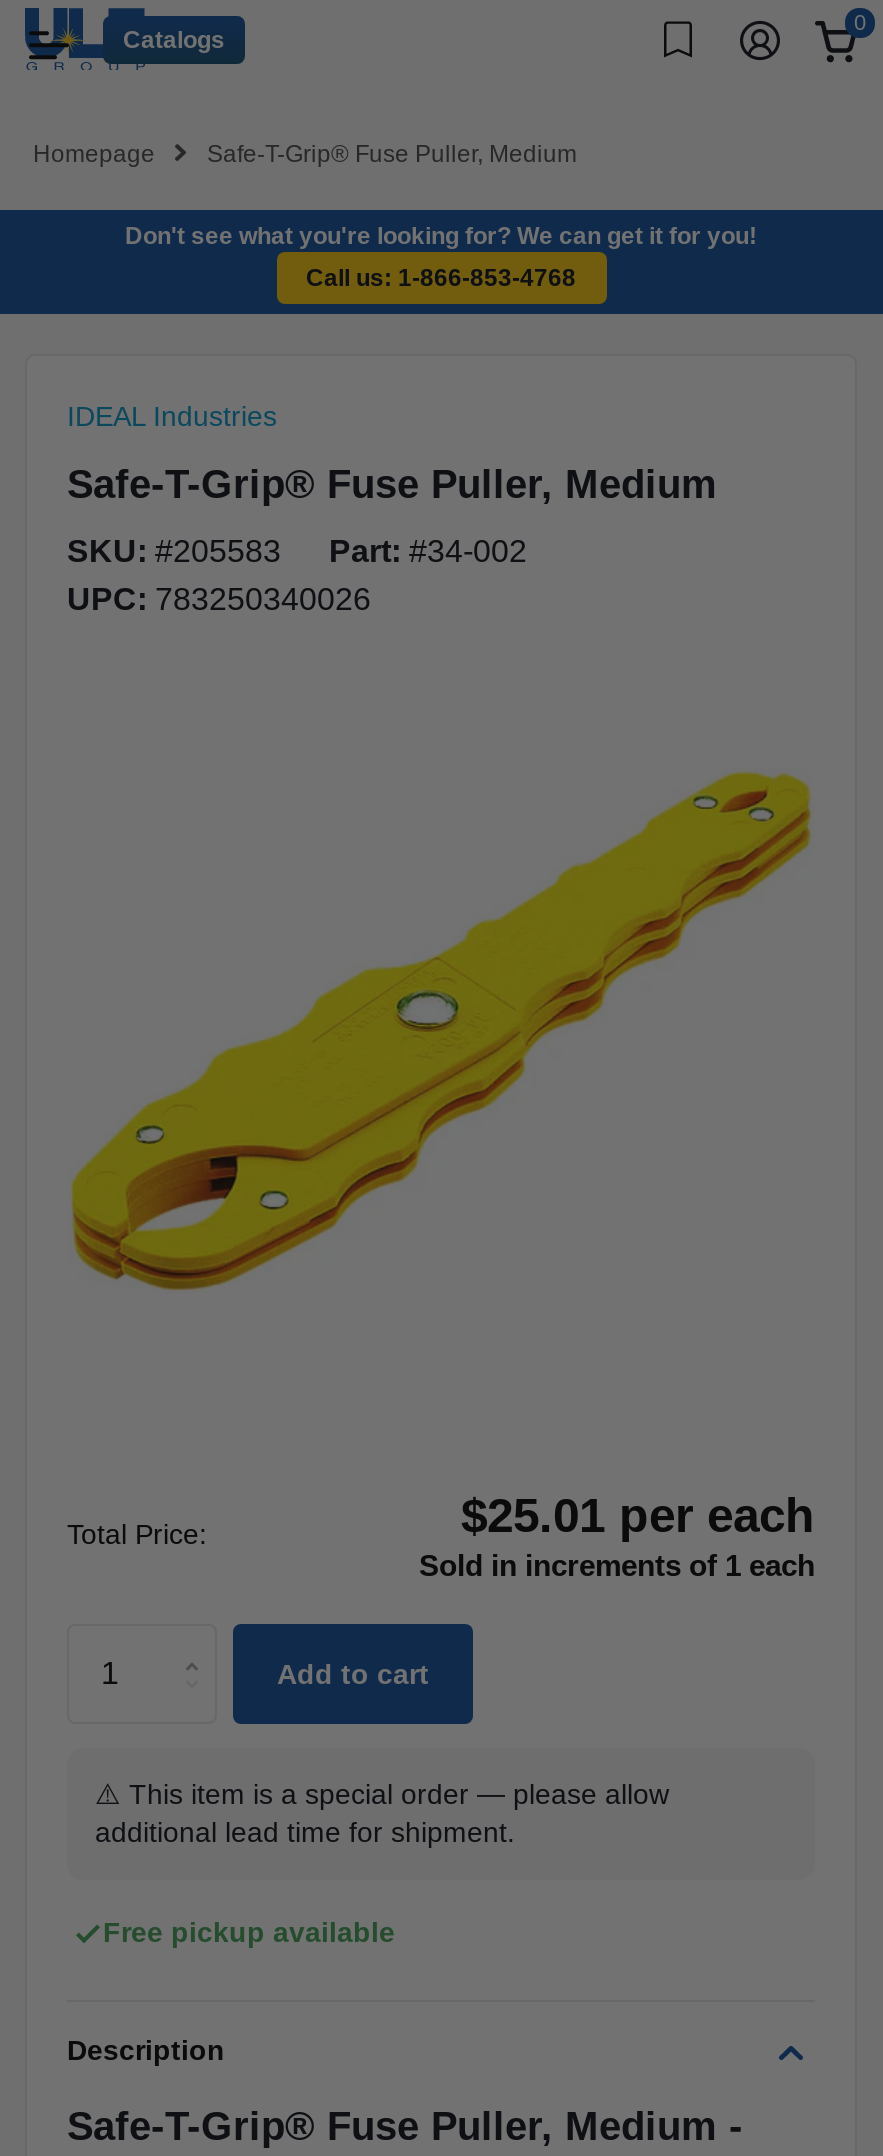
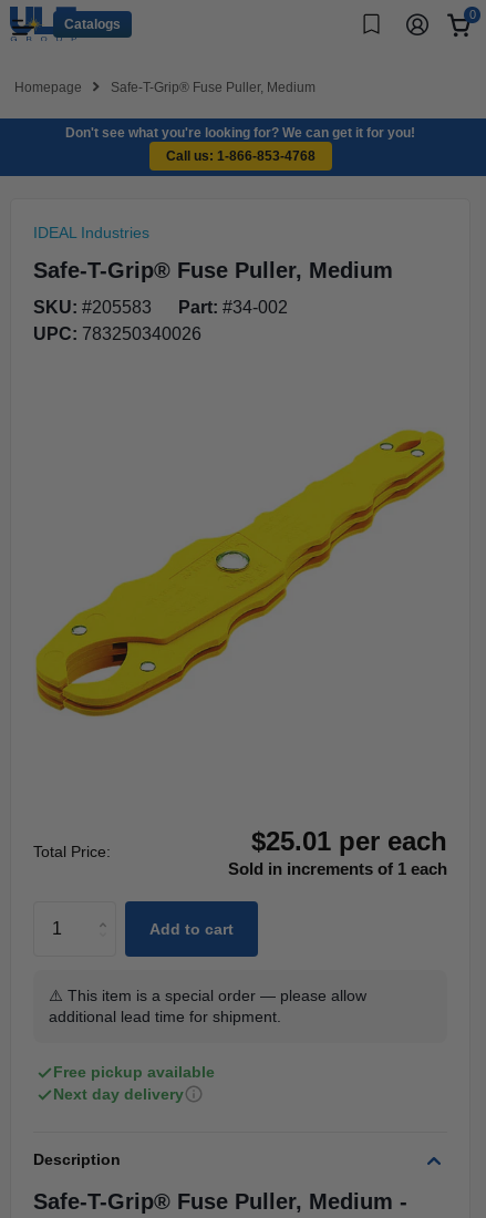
+ Next day delivery
